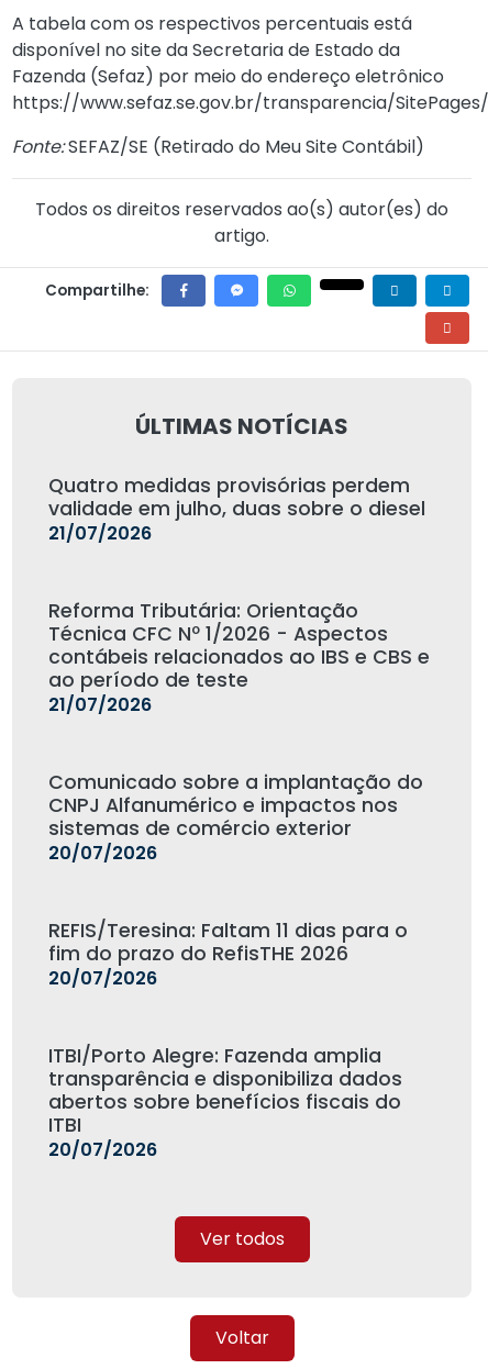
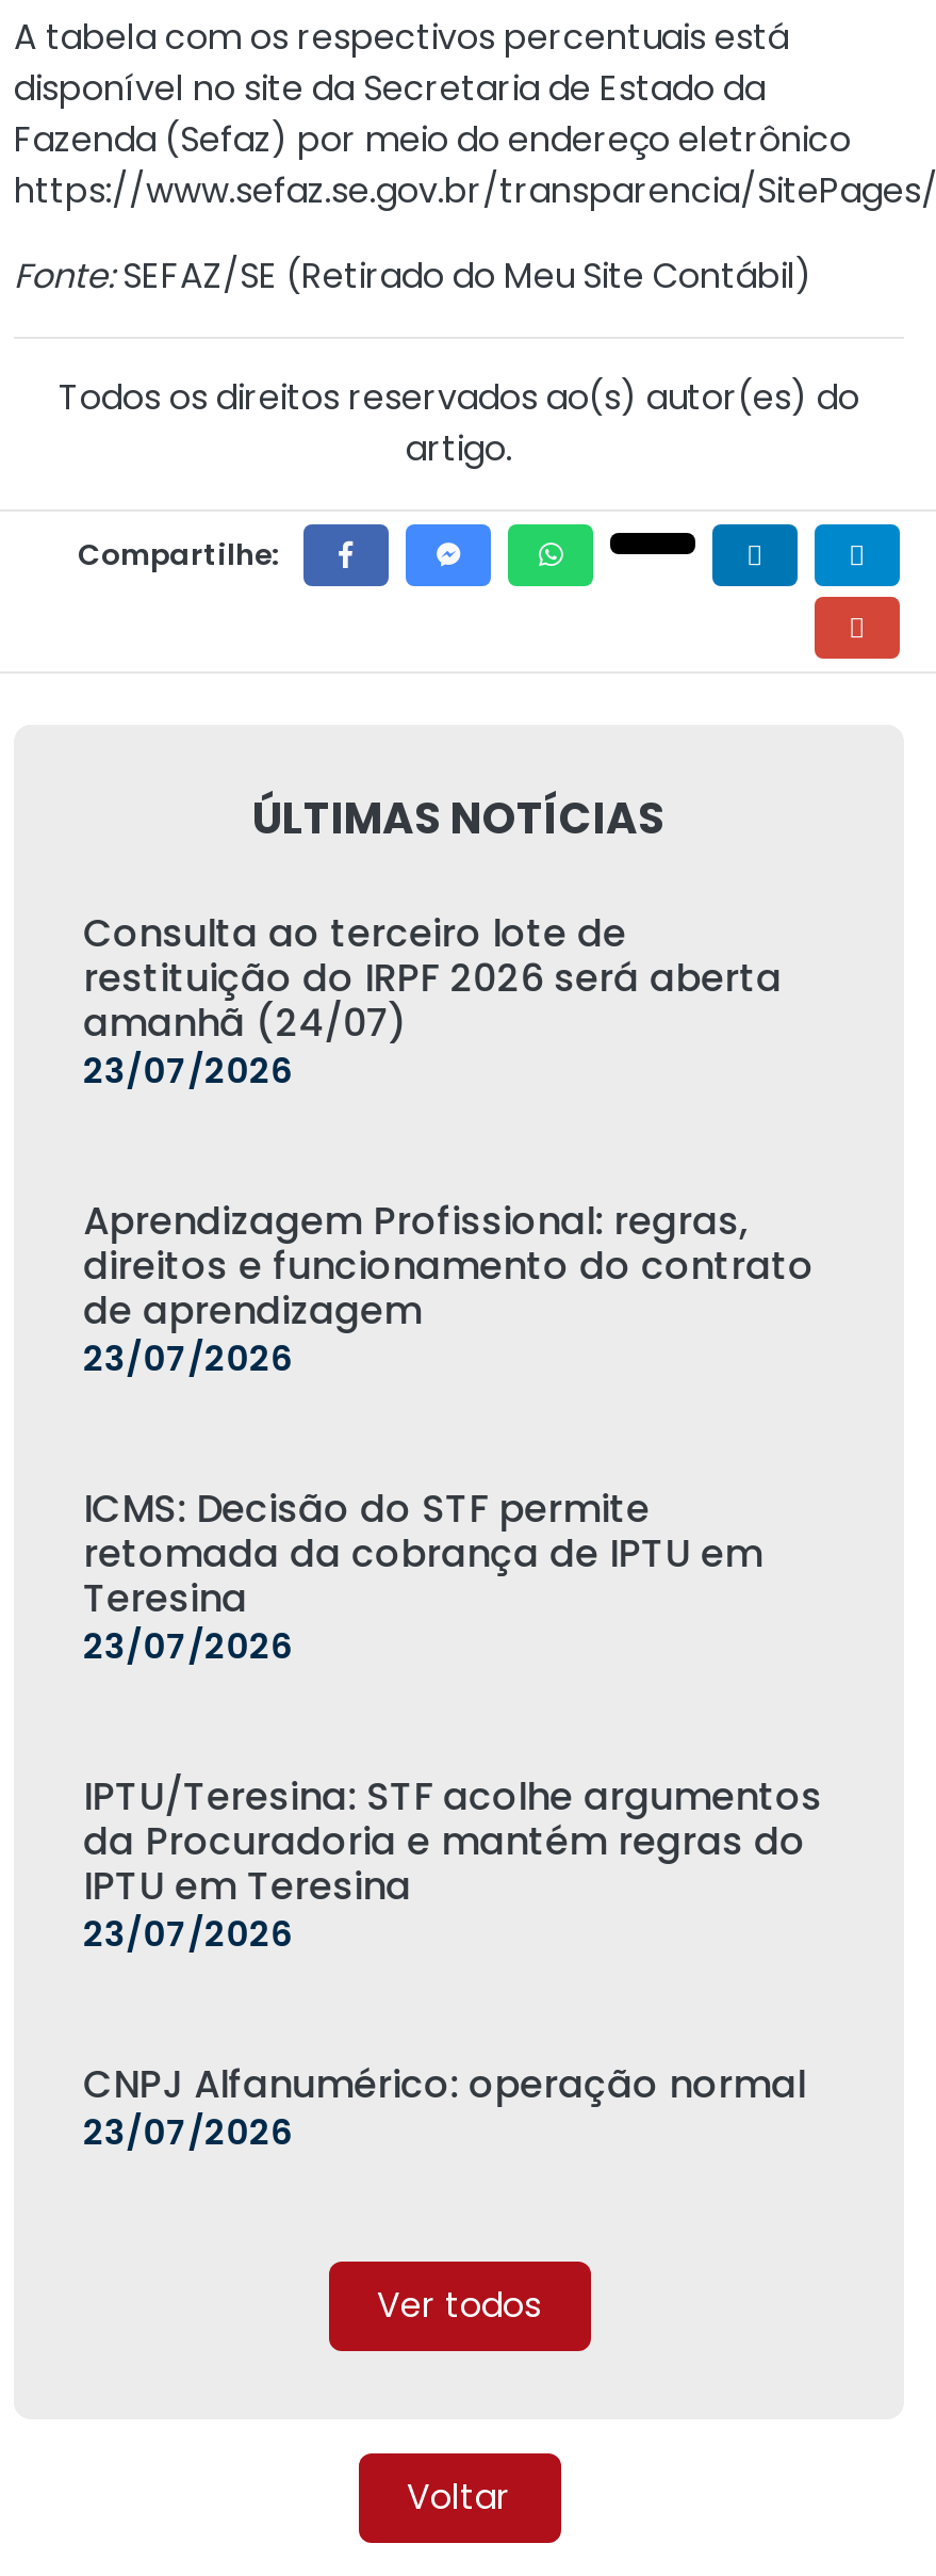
- Quatro medidas provisórias perdem
- validade em julho, duas sobre o diesel
- 21/07/2026
+ Consulta ao terceiro lote de
+ restituição do IRPF 2026 será aberta
+ amanhã (24/07)
+ 23/07/2026

- Reforma Tributária: Orientação
- Técnica CFC Nº 1/2026 - Aspectos
- contábeis relacionados ao IBS e CBS e
- ao período de teste
- 21/07/2026
+ Aprendizagem Profissional: regras,
+ direitos e funcionamento do contrato
+ de aprendizagem
+ 23/07/2026

- Comunicado sobre a implantação do
- CNPJ Alfanumérico e impactos nos
- sistemas de comércio exterior
- 20/07/2026
+ ICMS: Decisão do STF permite
+ retomada da cobrança de IPTU em
+ Teresina
+ 23/07/2026

- REFIS/Teresina: Faltam 11 dias para o
- fim do prazo do RefisTHE 2026
- 20/07/2026
+ IPTU/Teresina: STF acolhe argumentos
+ da Procuradoria e mantém regras do
+ IPTU em Teresina
+ 23/07/2026

- ITBI/Porto Alegre: Fazenda amplia
- transparência e disponibiliza dados
- abertos sobre benefícios fiscais do
- ITBI
- 20/07/2026
+ CNPJ Alfanumérico: operação normal
+ 23/07/2026
